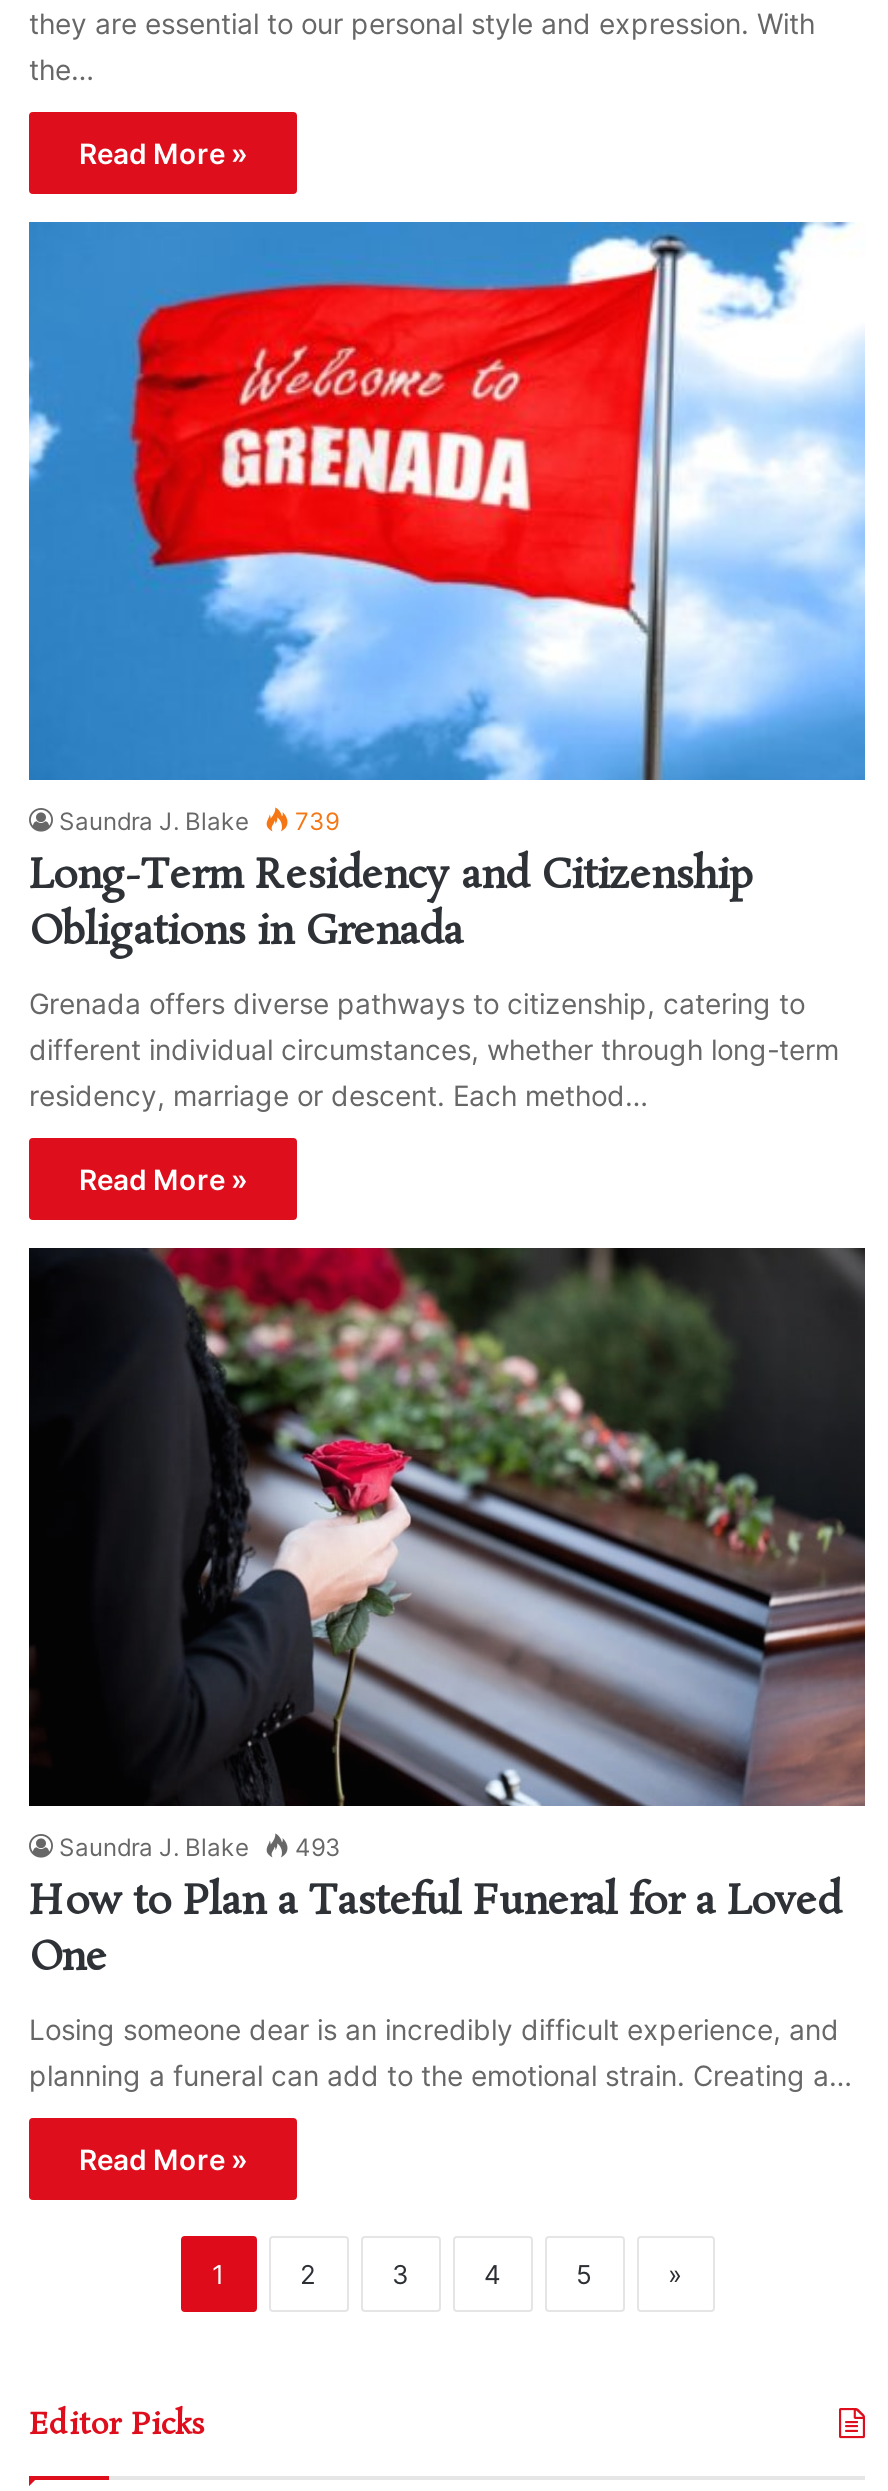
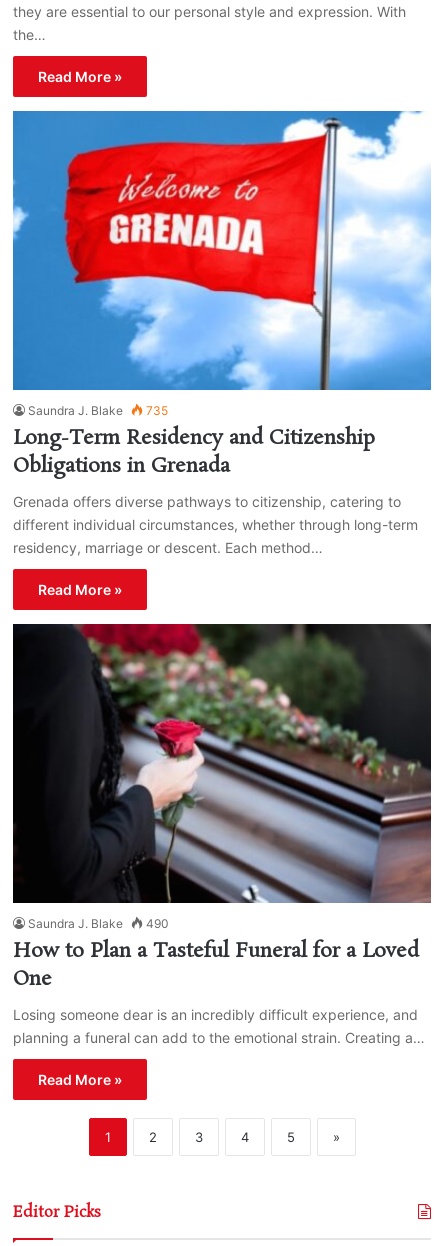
- Saundra J. Blake 739
+ Saundra J. Blake 735

- Saundra J. Blake 493
+ Saundra J. Blake 490
